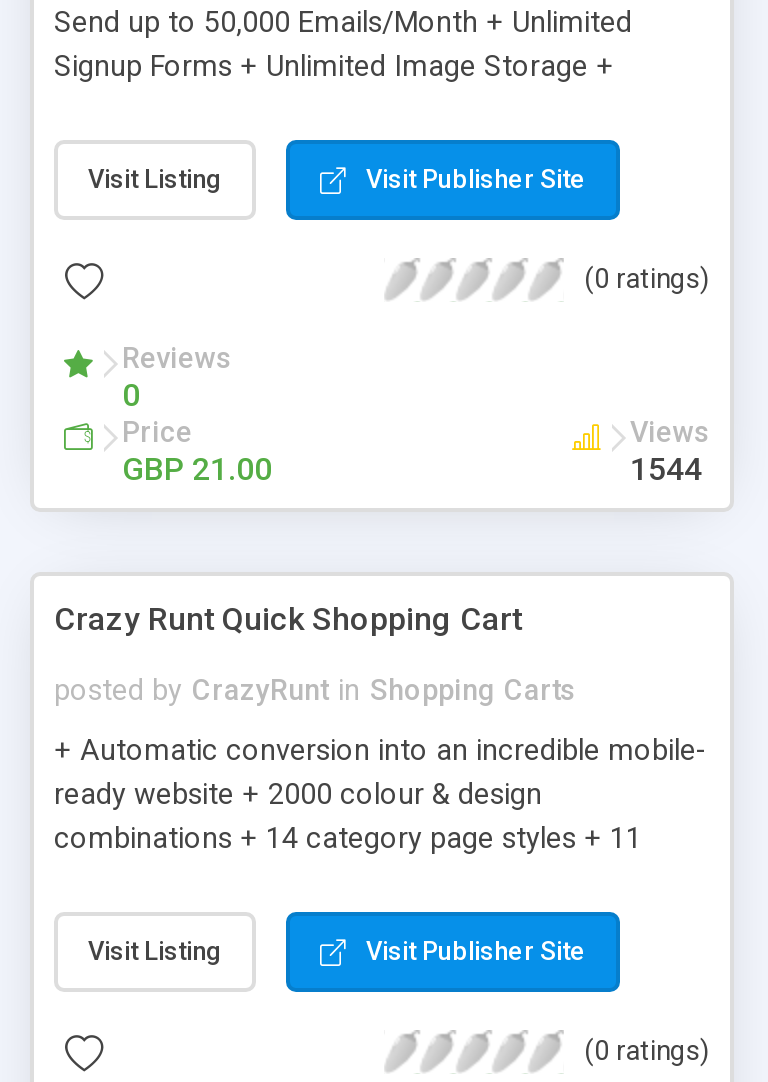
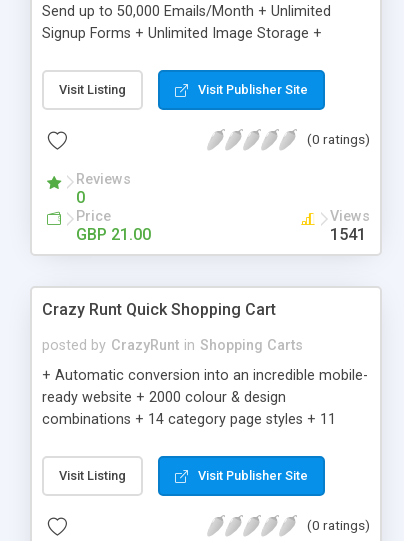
- 1544
+ 1541
